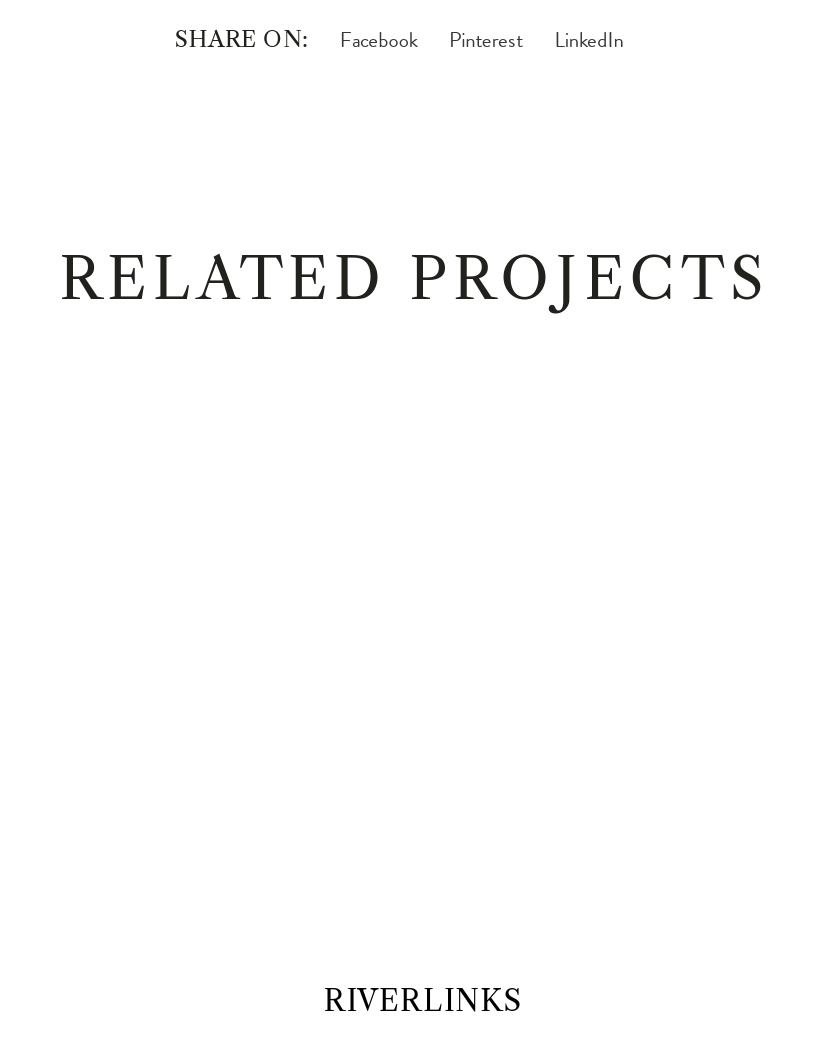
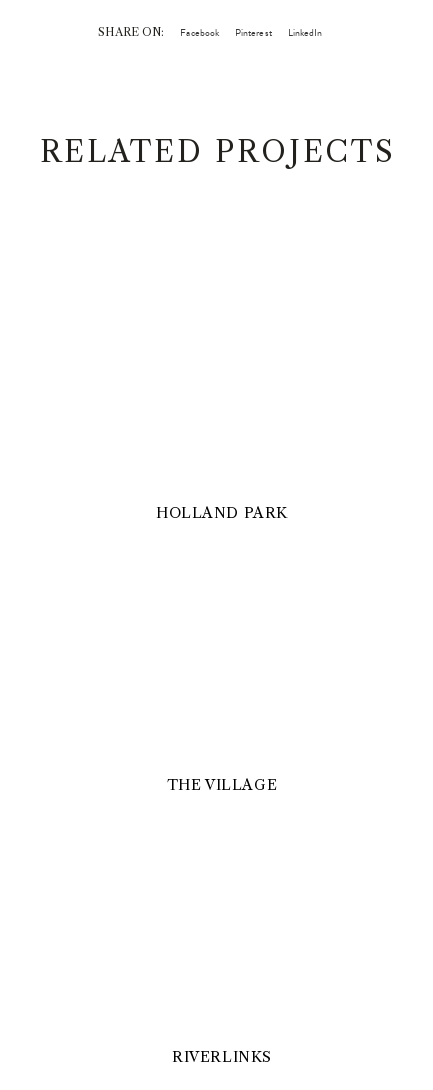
+ HOLLAND PARK

+ THE VILLAGE
